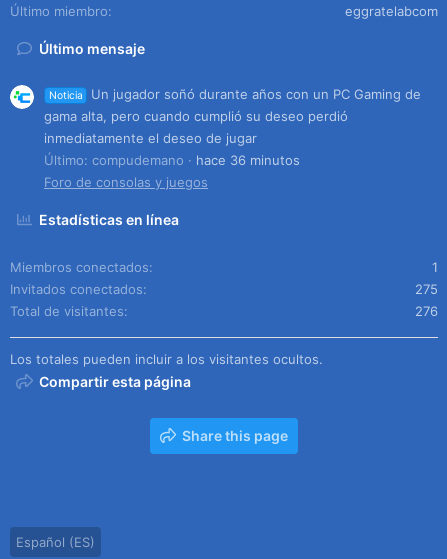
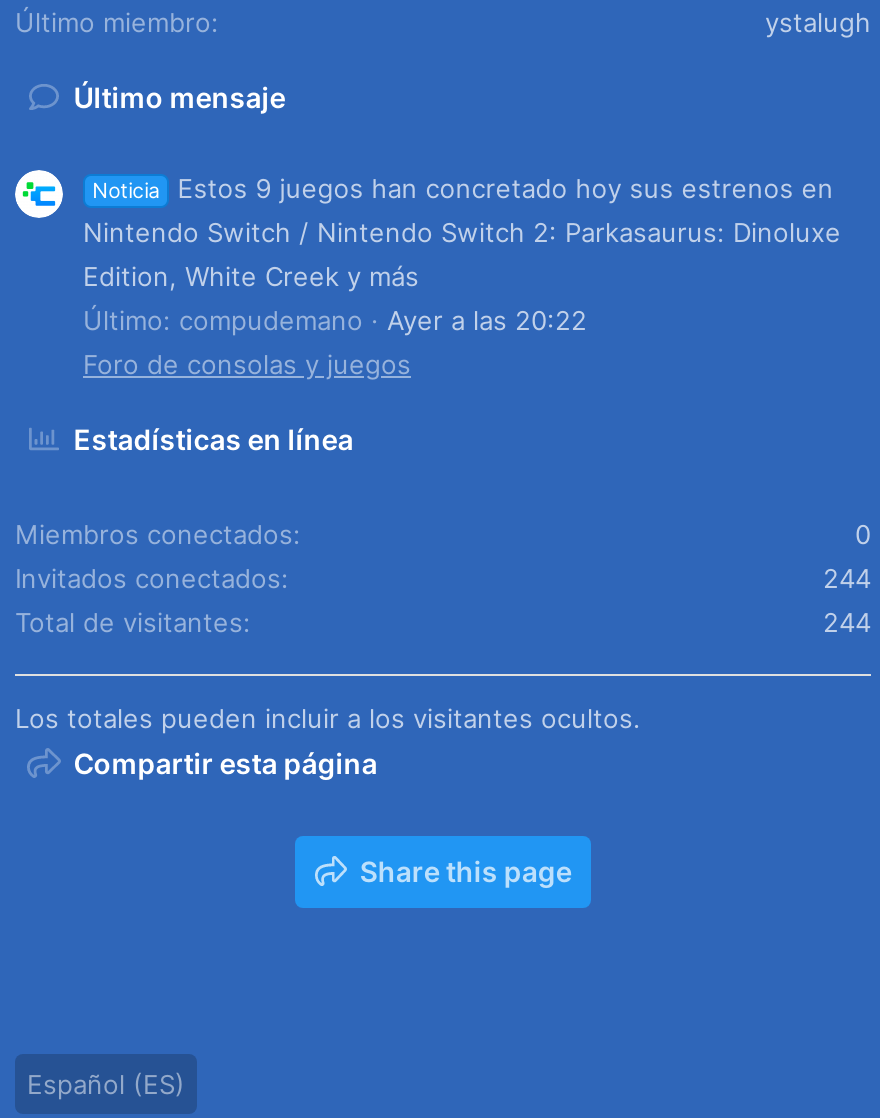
- eggratelabcom
+ ystalugh

- Un jugador soñó durante años con un PC Gaming de
- gama alta, pero cuando cumplió su deseo perdió
- inmediatamente el deseo de jugar
+ Estos 9 juegos han concretado hoy sus estrenos en
+ Nintendo Switch / Nintendo Switch 2: Parkasaurus: Dinoluxe
+ Edition, White Creek y más

- Último: compudemano hace 36 minutos
+ Último: compudemano Ayer a las 20:22

- 1
+ 0

- 275
+ 244

- 276
+ 244
